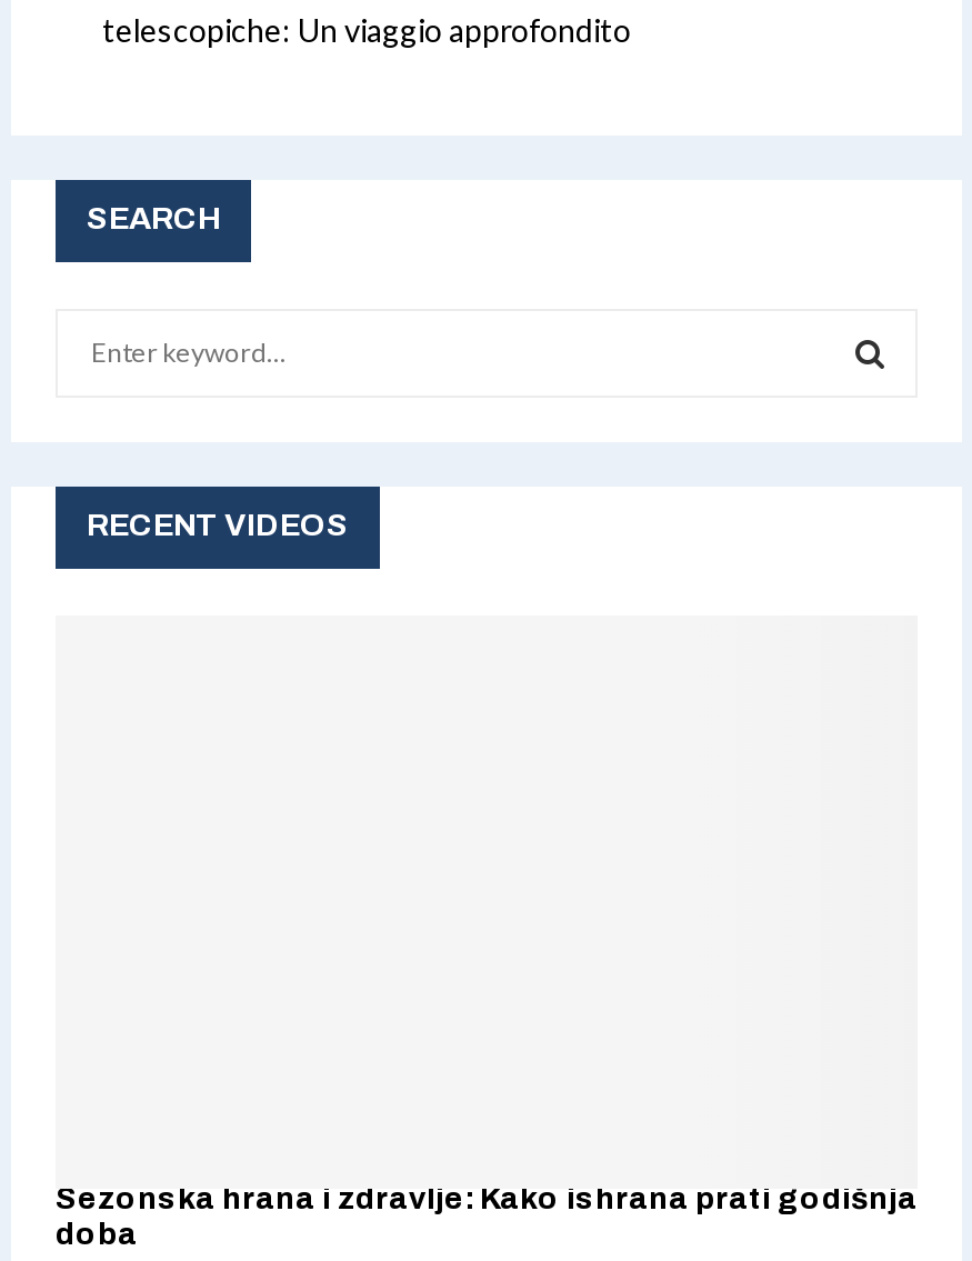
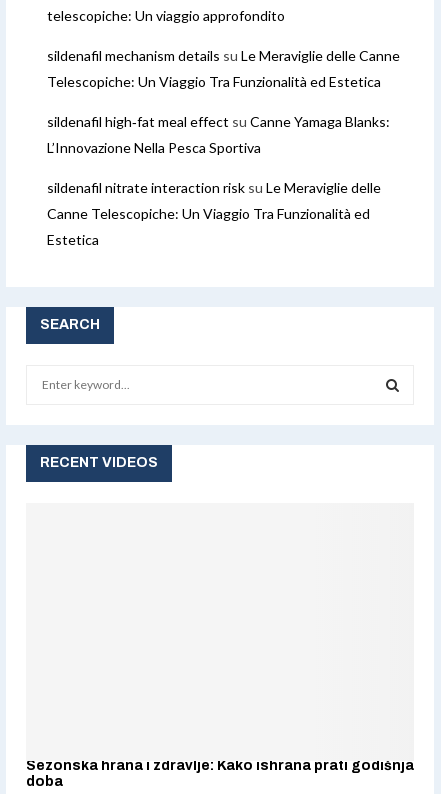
+ sildenafil mechanism details su Le Meraviglie delle Canne
+ Telescopiche: Un Viaggio Tra Funzionalità ed Estetica
+ sildenafil high‑fat meal effect su Canne Yamaga Blanks:
+ L’Innovazione Nella Pesca Sportiva
+ sildenafil nitrate interaction risk su Le Meraviglie delle
+ Canne Telescopiche: Un Viaggio Tra Funzionalità ed
+ Estetica
